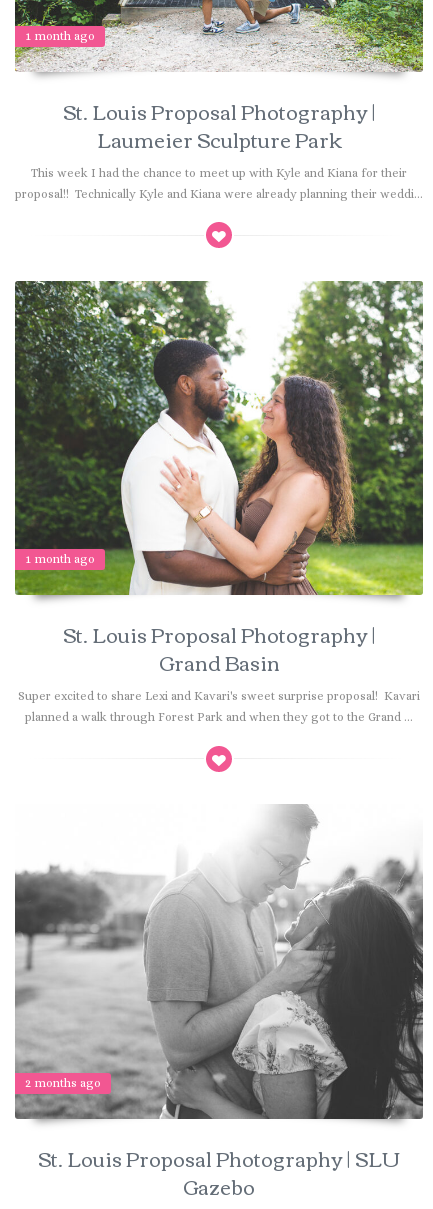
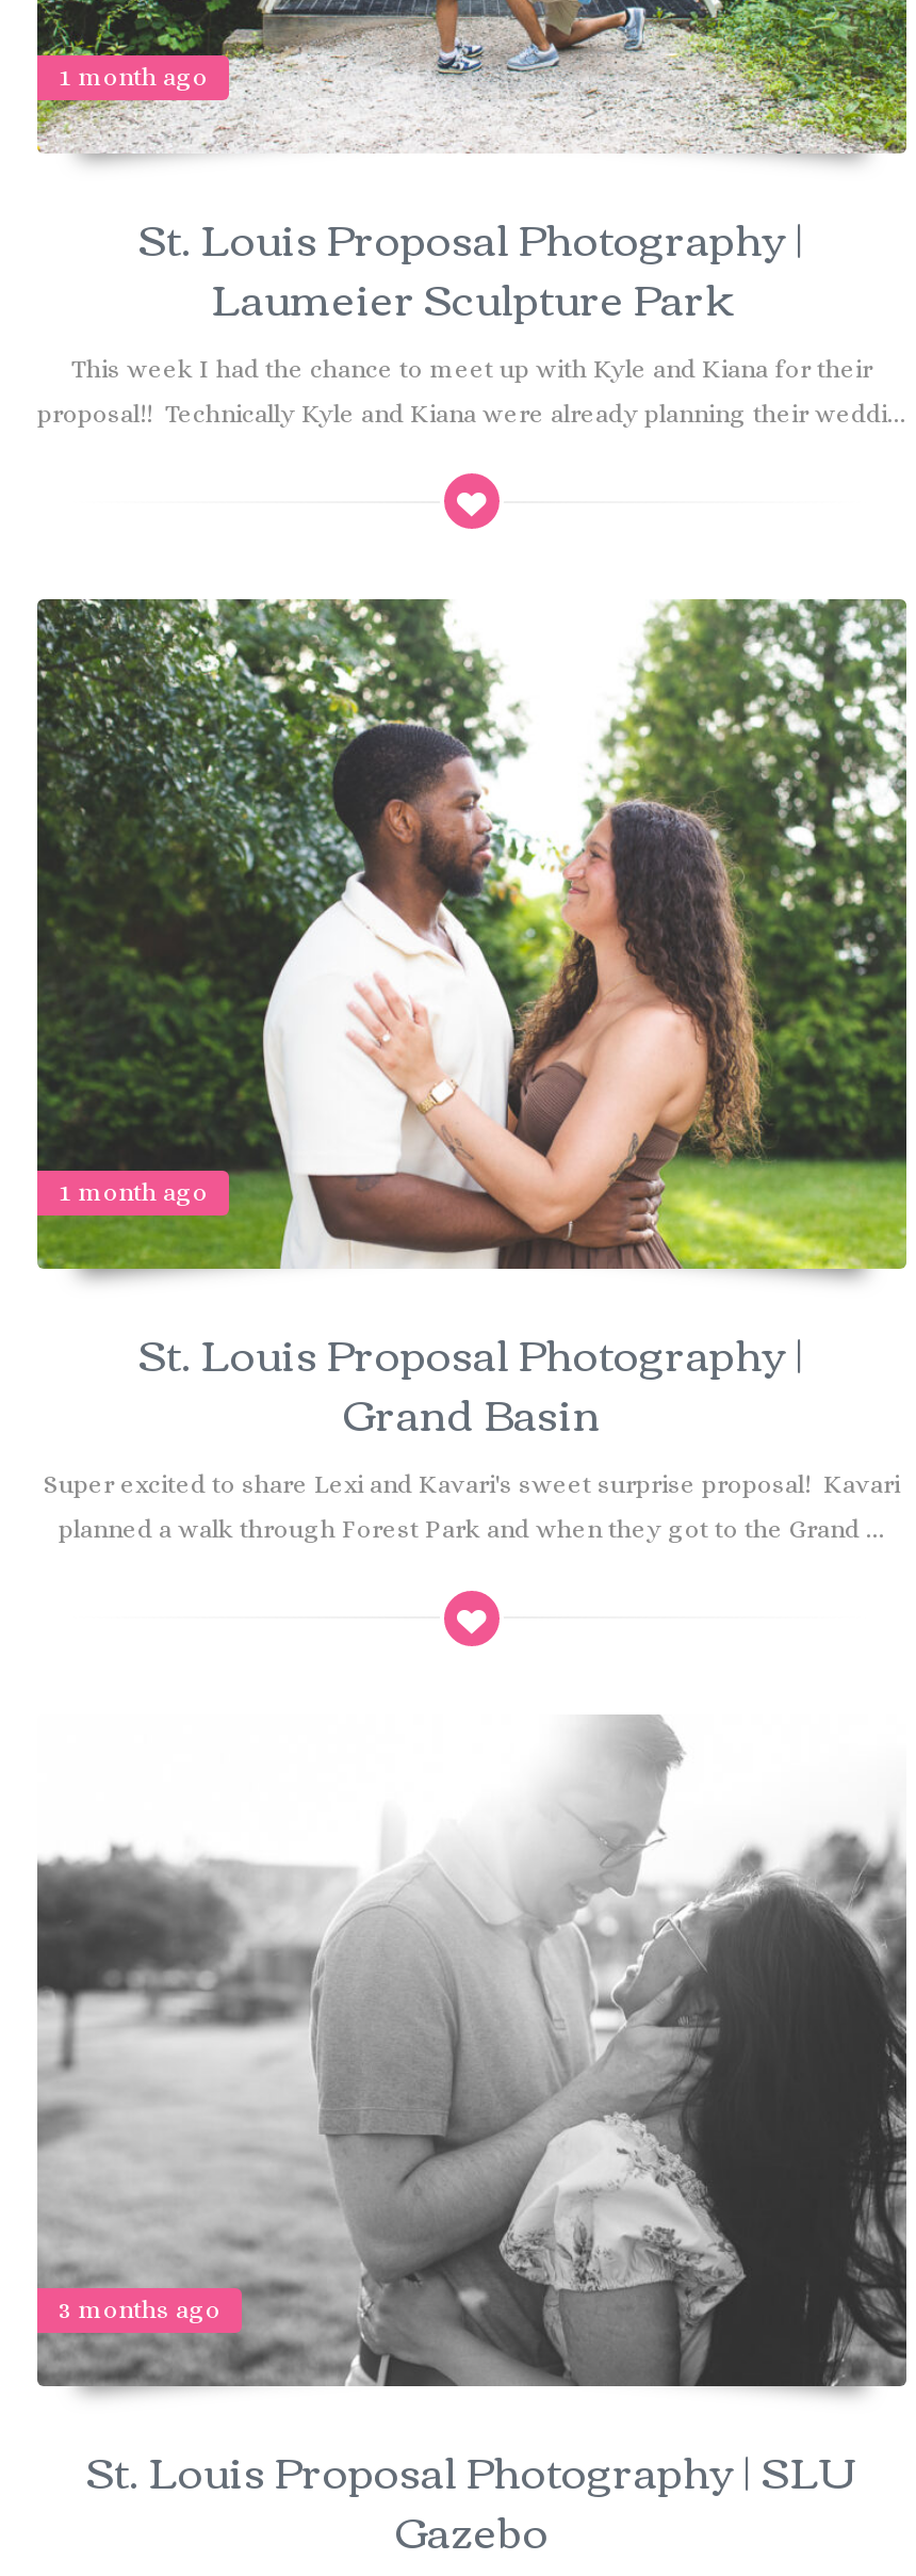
- 2 months ago
+ 3 months ago
